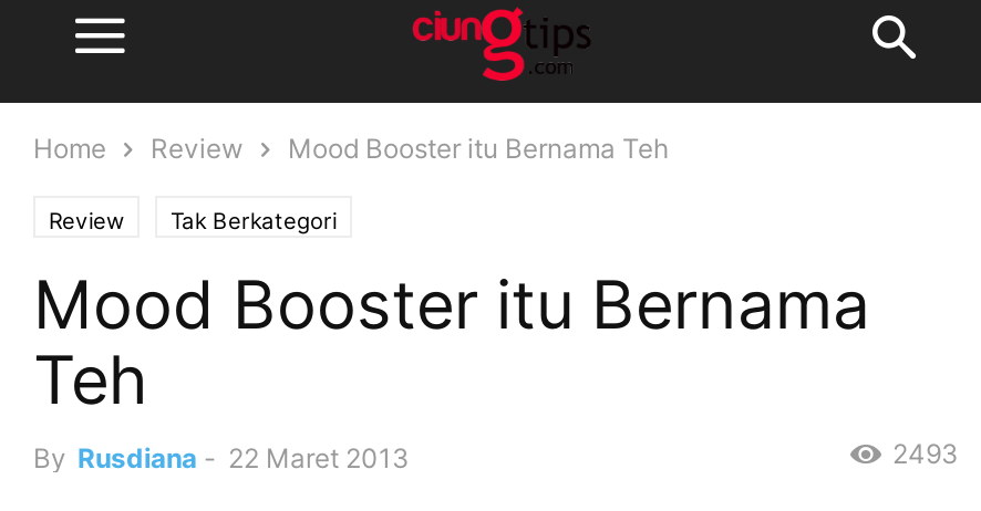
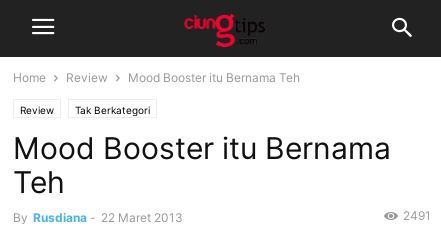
- 2493
+ 2491
